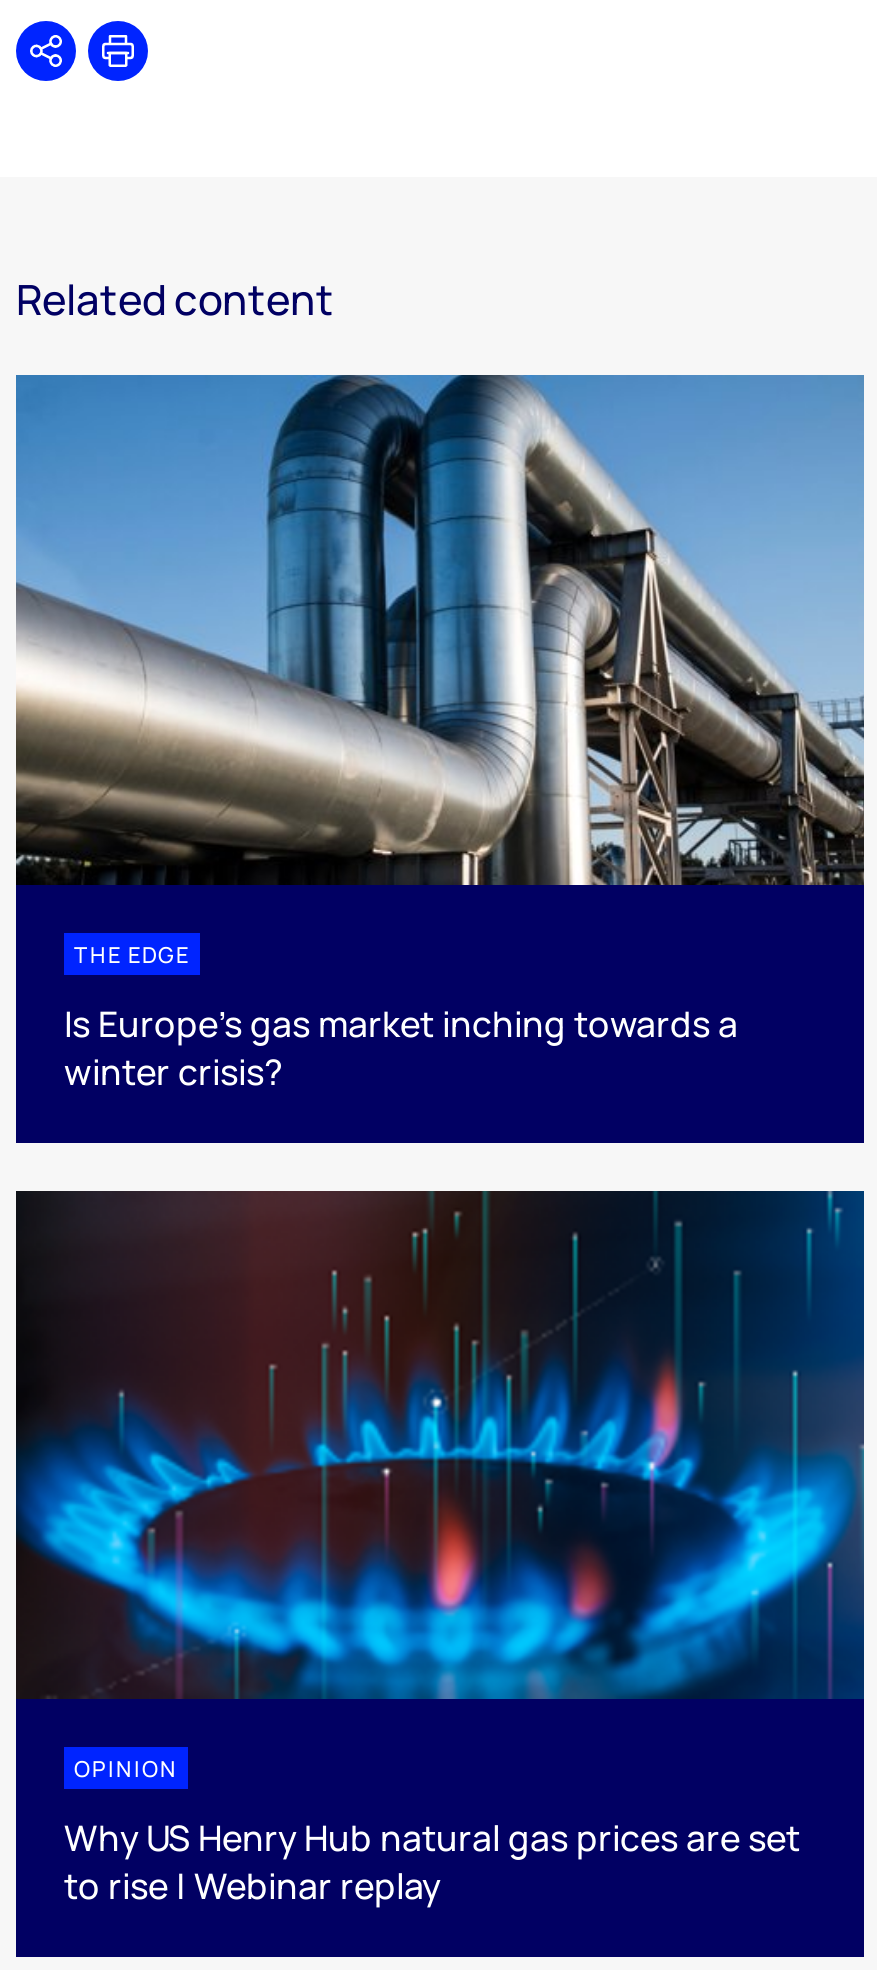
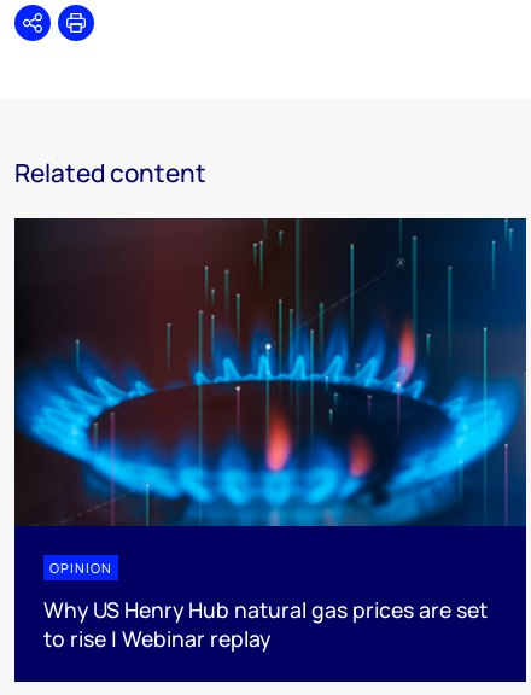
- [image]
- THE EDGE
- Is Europe’s gas market inching towards a
- winter crisis?
